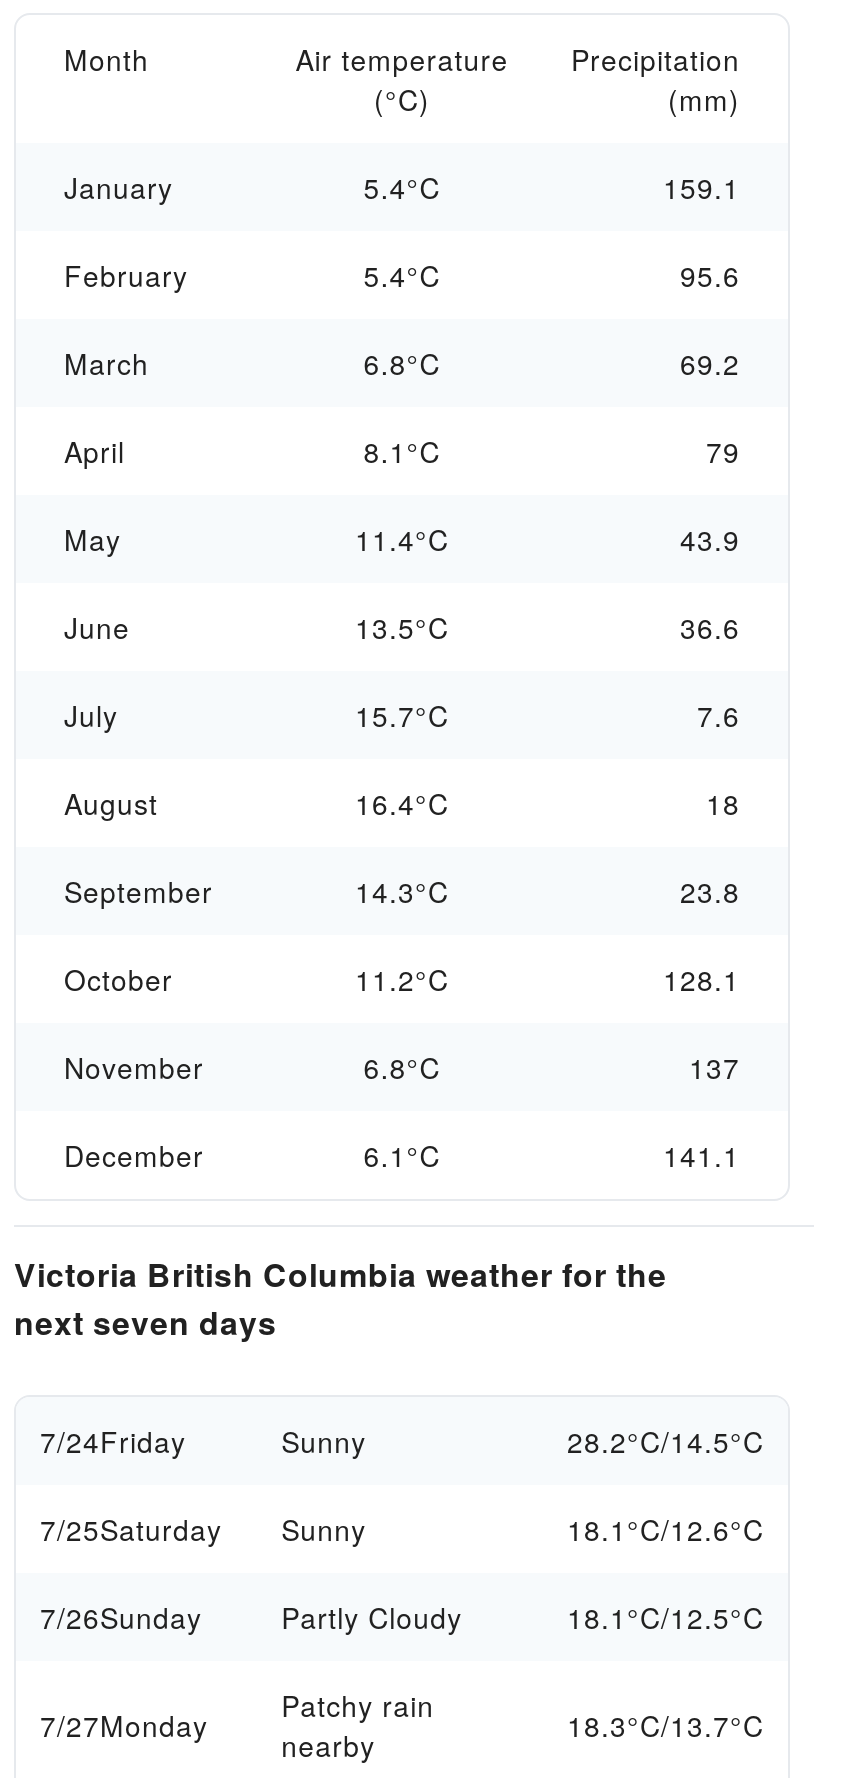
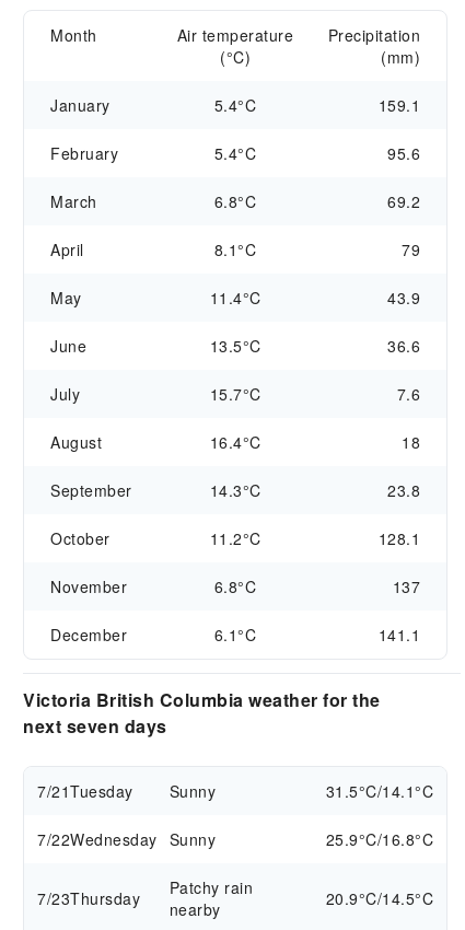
- 7/24Friday
+ 7/21Tuesday

- 28.2°C/14.5°C
- 7/25Saturday
- Sunny
- 18.1°C/12.6°C
- 7/26Sunday
- Partly Cloudy
- 18.1°C/12.5°C
- 7/27Monday
+ 31.5°C/14.1°C
+ 7/22Wednesday Sunny
+ 25.9°C/16.8°C
+ 7/23Thursday

- 18.3°C/13.7°C
+ 20.9°C/14.5°C
